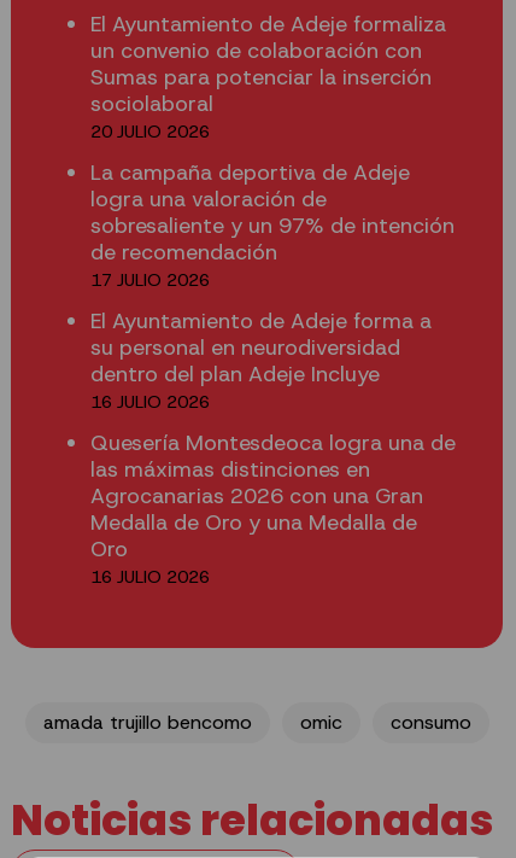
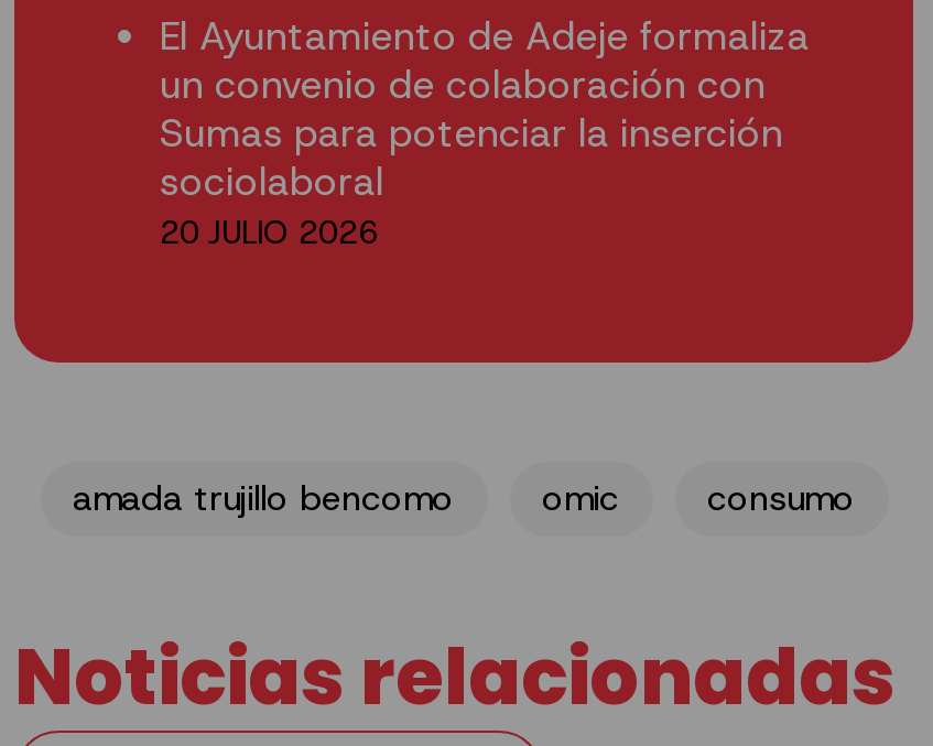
- La campaña deportiva de Adeje
- logra una valoración de
- sobresaliente y un 97% de intención
- de recomendación
- 17 JULIO 2026
- El Ayuntamiento de Adeje forma a
- su personal en neurodiversidad
- dentro del plan Adeje Incluye
- 16 JULIO 2026
- Quesería Montesdeoca logra una de
- las máximas distinciones en
- Agrocanarias 2026 con una Gran
- Medalla de Oro y una Medalla de
- Oro
- 16 JULIO 2026
